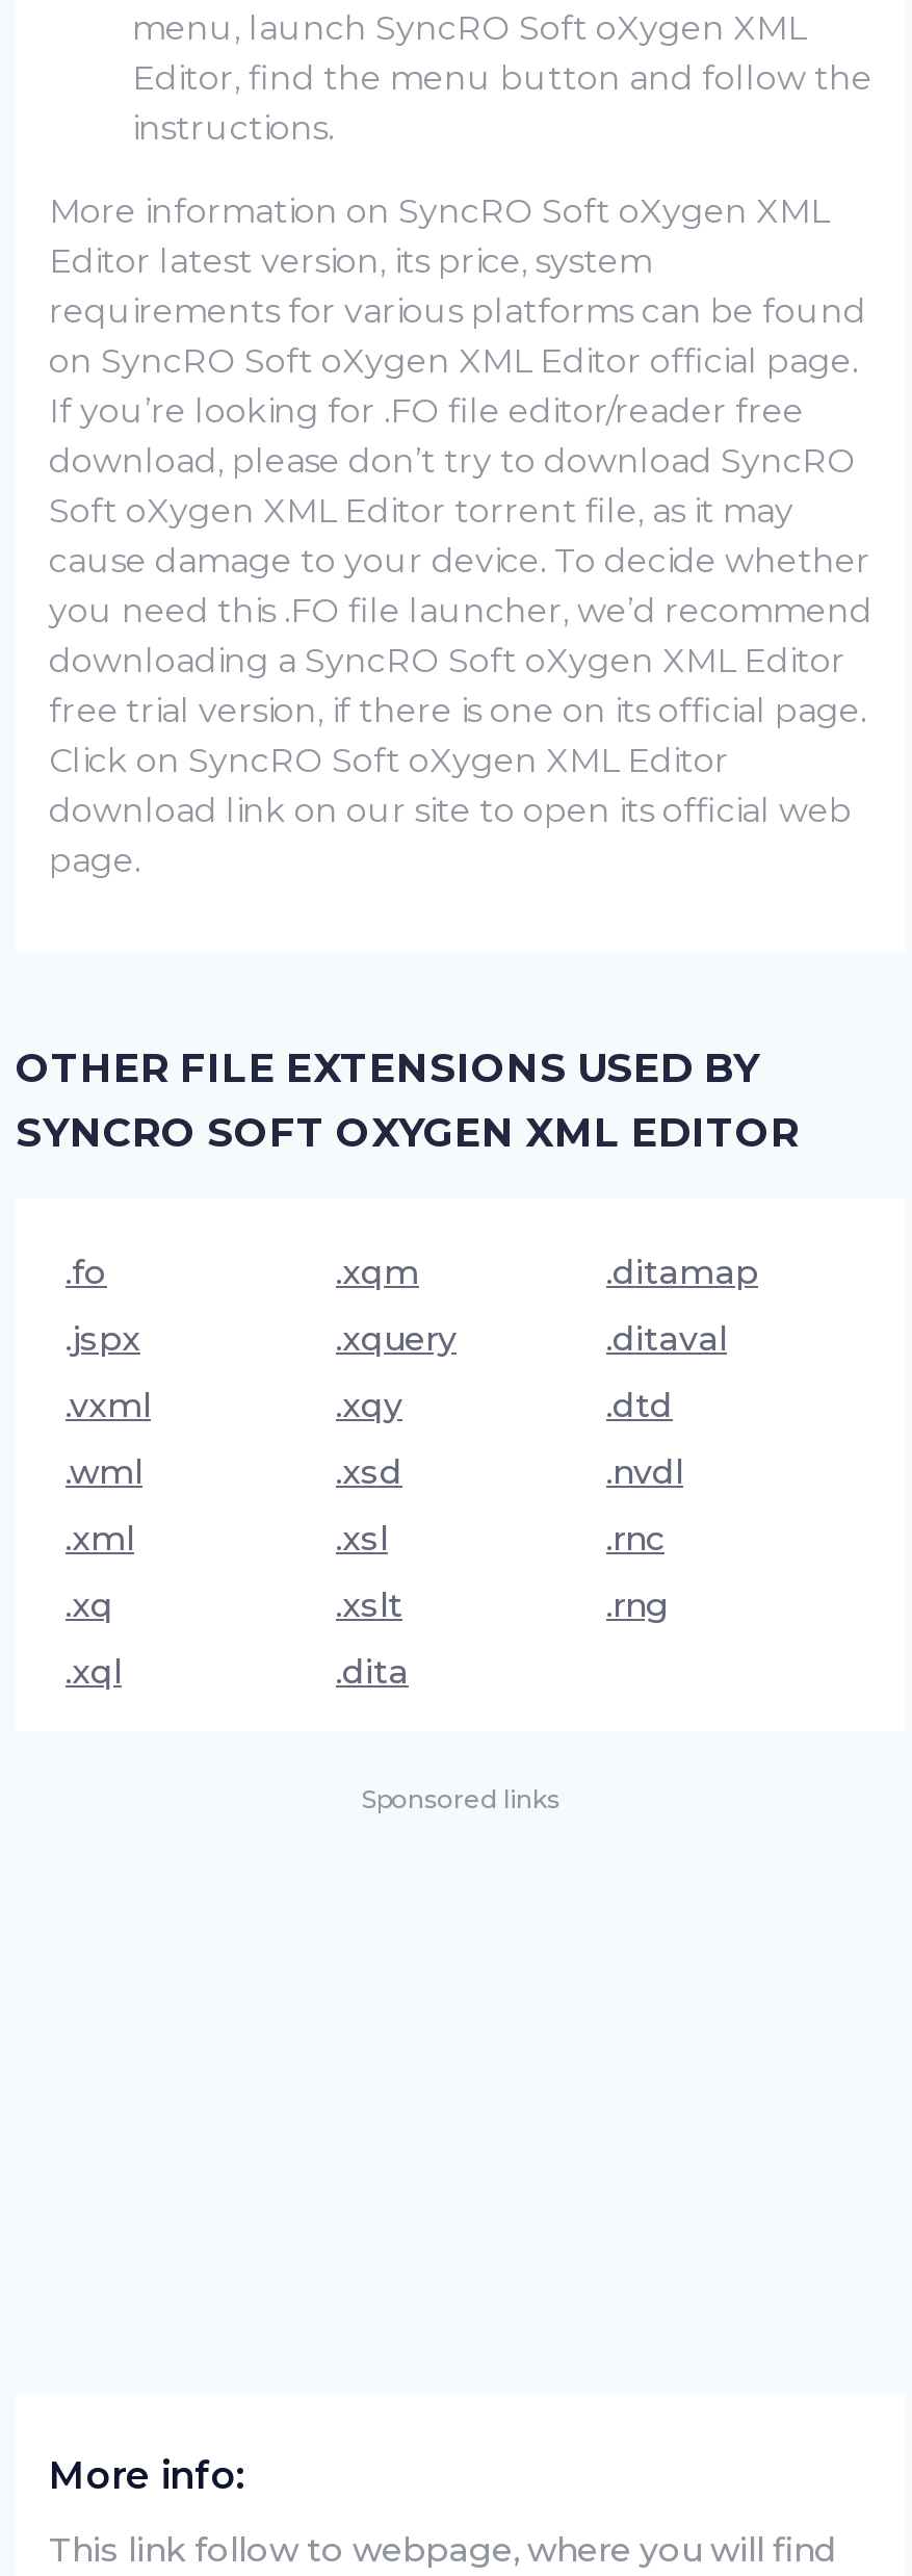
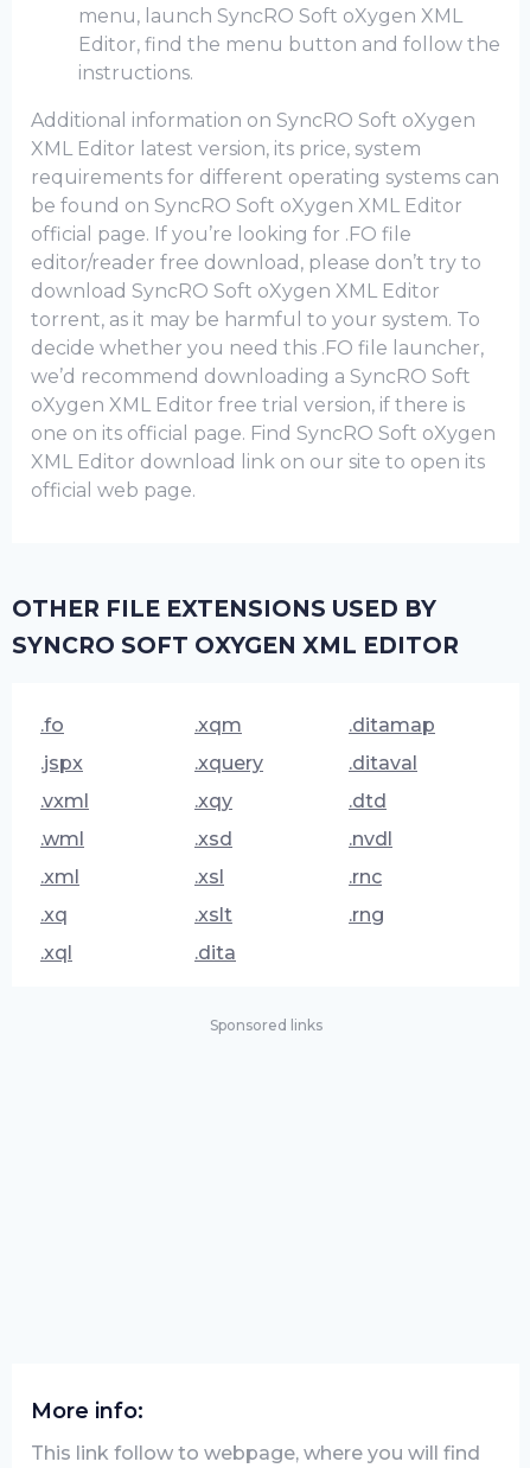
- More information on SyncRO Soft oXygen XML
- Editor latest version, its price, system
- requirements for various platforms can be found
- on SyncRO Soft oXygen XML Editor official page.
- If you’re looking for .FO file editor/reader free
- download, please don’t try to download SyncRO
- Soft oXygen XML Editor torrent file, as it may
- cause damage to your device. To decide whether
- you need this .FO file launcher, we’d recommend
- downloading a SyncRO Soft oXygen XML Editor
- frее trial version, if there is one on its official page.
- Click on SyncRO Soft oXygen XML Editor
- download link on our site to open its official web
- page.
+ Additional information on SyncRO Soft oXygen
+ XML Editor latest version, its price, system
+ requirements for different operating systems can
+ be found on SyncRO Soft oXygen XML Editor
+ official page. If you’re looking for .FO file
+ editor/reader free download, please don’t try to
+ download SyncRO Soft oXygen XML Editor
+ torrent, as it may be harmful to your system. To
+ decide whether you need this .FO file launcher,
+ we’d recommend downloading a SyncRO Soft
+ oXygen XML Editor frее trial version, if there is
+ one on its official page. Find SyncRO Soft oXygen
+ XML Editor download link on our site to open its
+ official web page.
